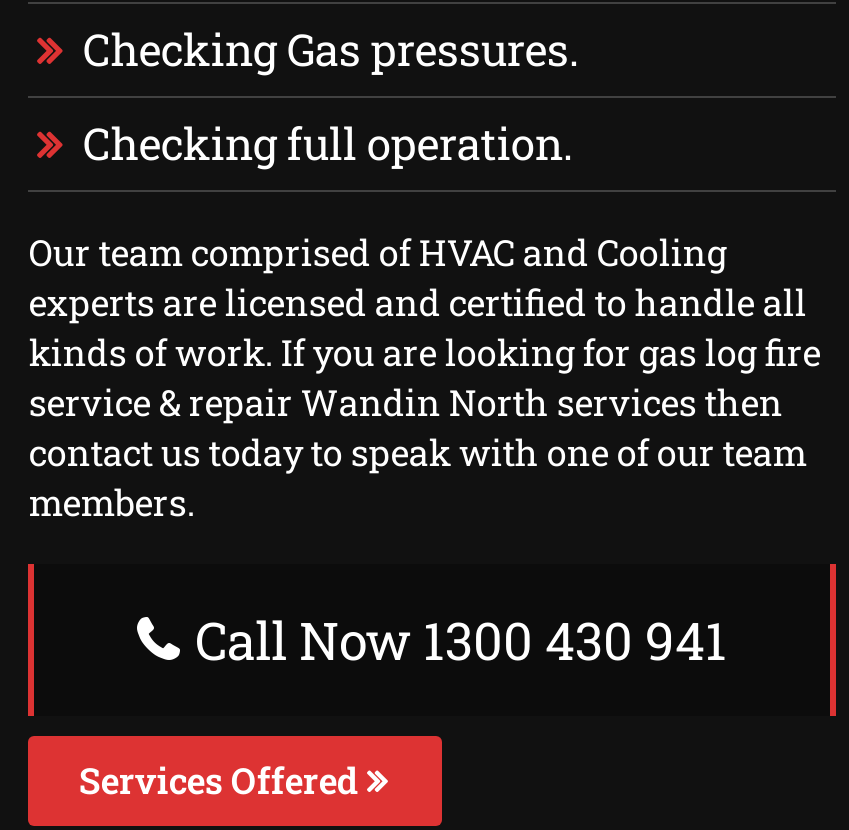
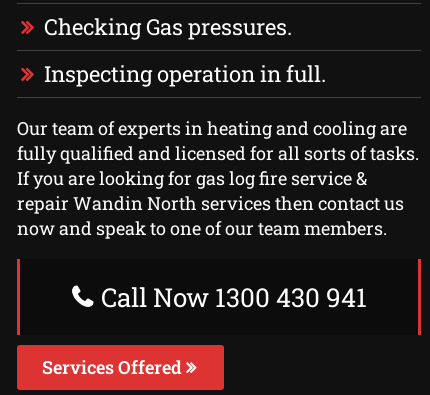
- Checking full operation.
+ Inspecting operation in full.

- Our team comprised of HVAC and Cooling
- experts are licensed and certified to handle all
- kinds of work. If you are looking for gas log fire
- service & repair Wandin North services then
- contact us today to speak with one of our team
- members.
+ Our team of experts in heating and cooling are
+ fully qualified and licensed for all sorts of tasks.
+ If you are looking for gas log fire service &
+ repair Wandin North services then contact us
+ now and speak to one of our team members.
